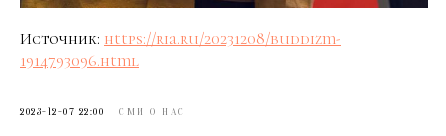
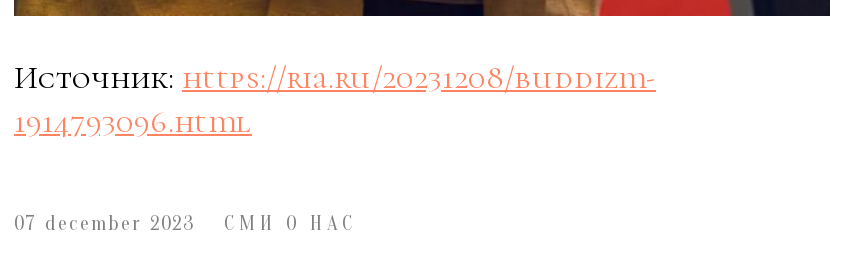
- 2023-12-07 22:00 СМИ О НАС
+ 07 december 2023 СМИ О НАС
